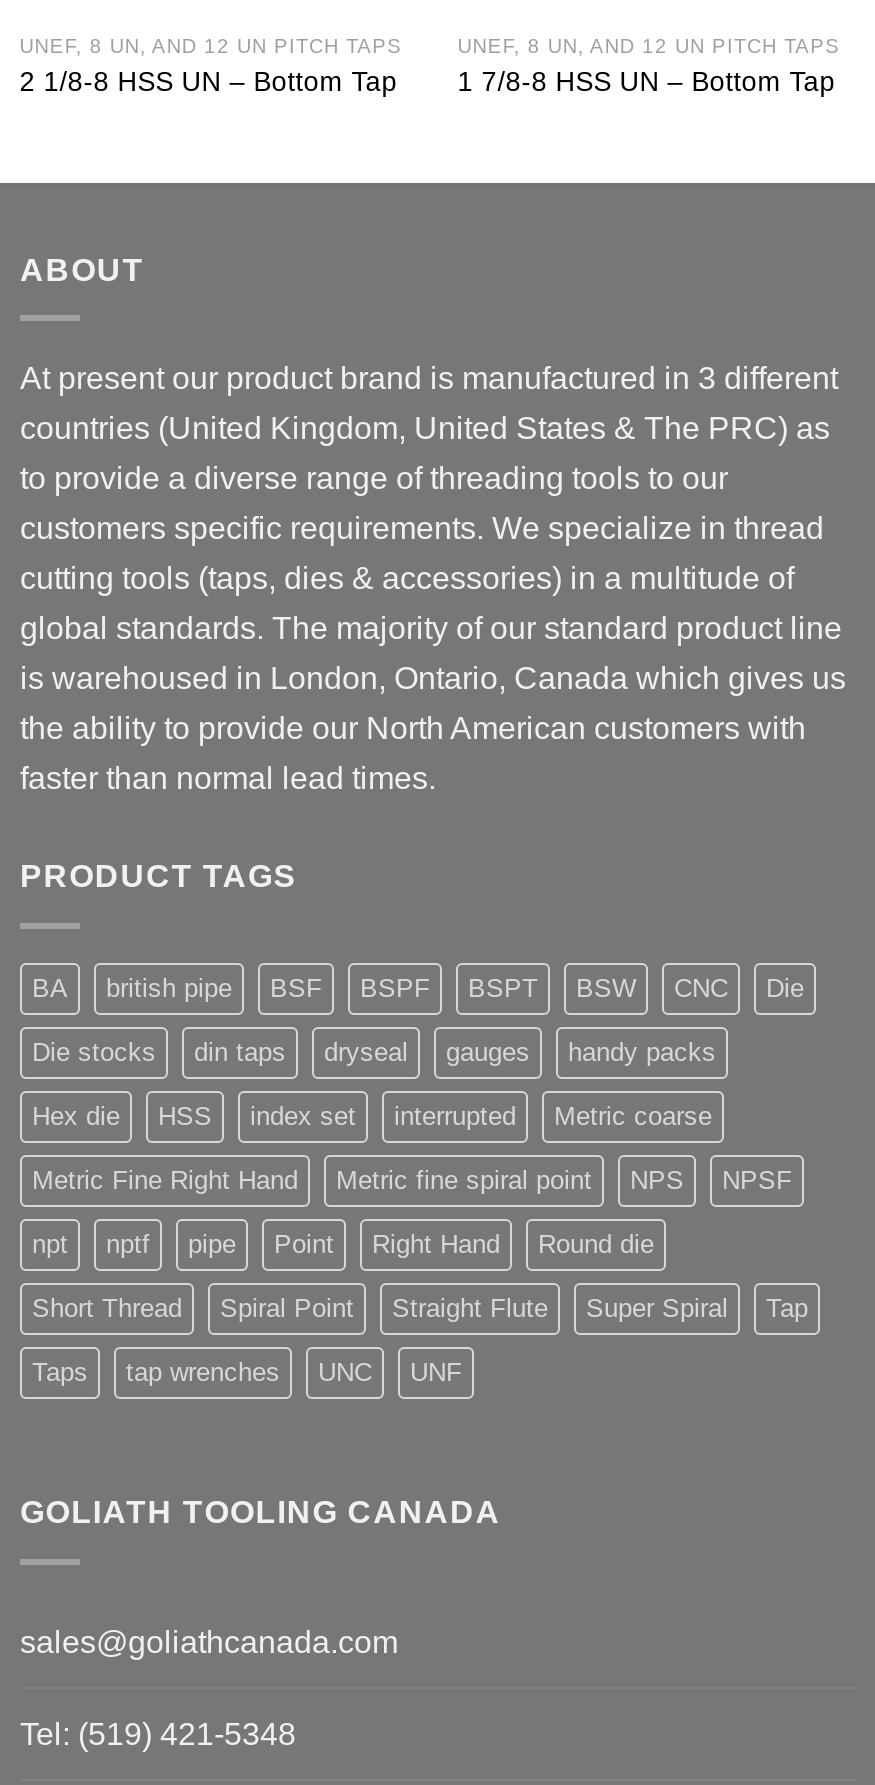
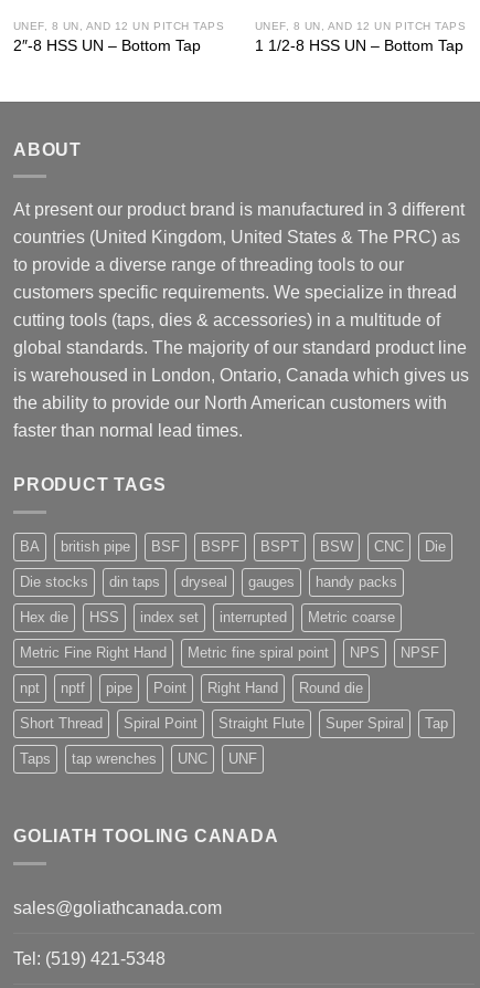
- 2 1/8-8 HSS UN – Bottom Tap
+ 2″-8 HSS UN – Bottom Tap

- 1 7/8-8 HSS UN – Bottom Tap
+ 1 1/2-8 HSS UN – Bottom Tap
